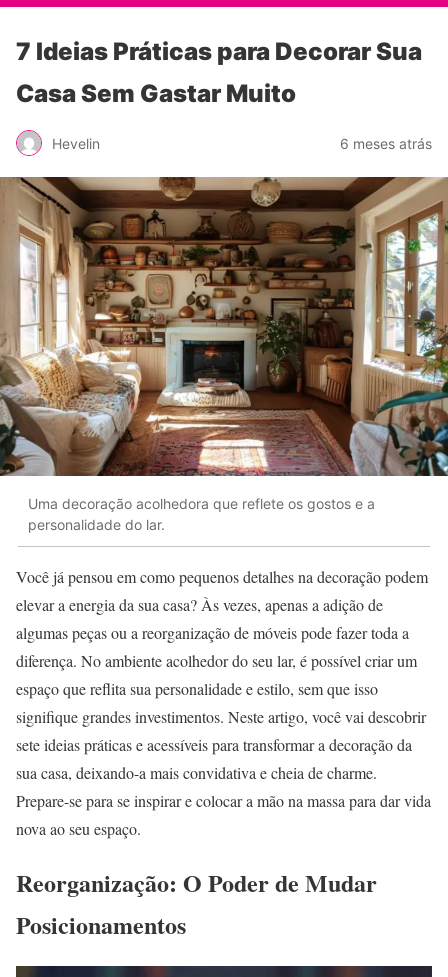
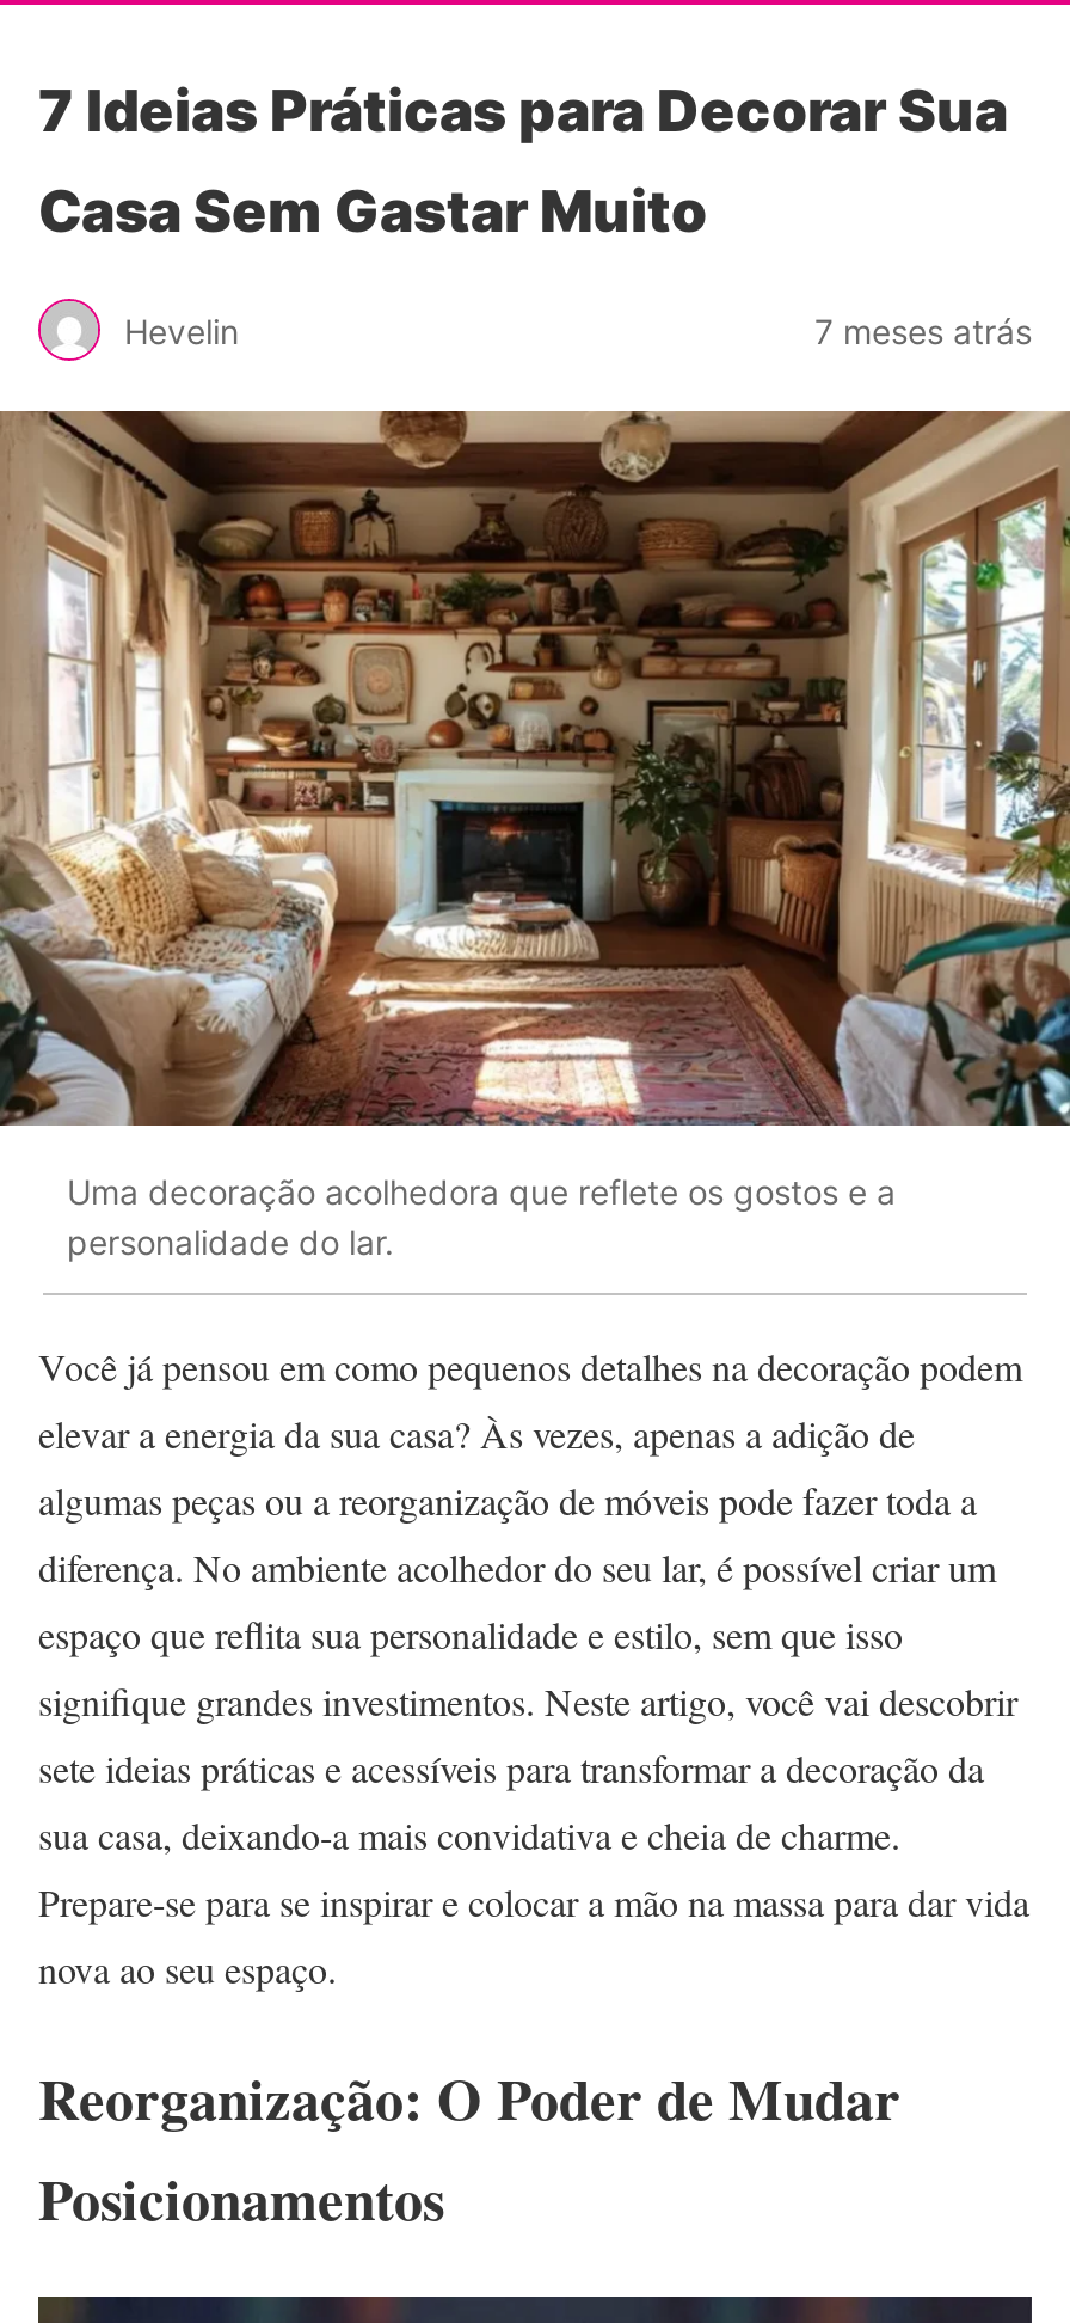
- 6 meses atrás
+ 7 meses atrás
